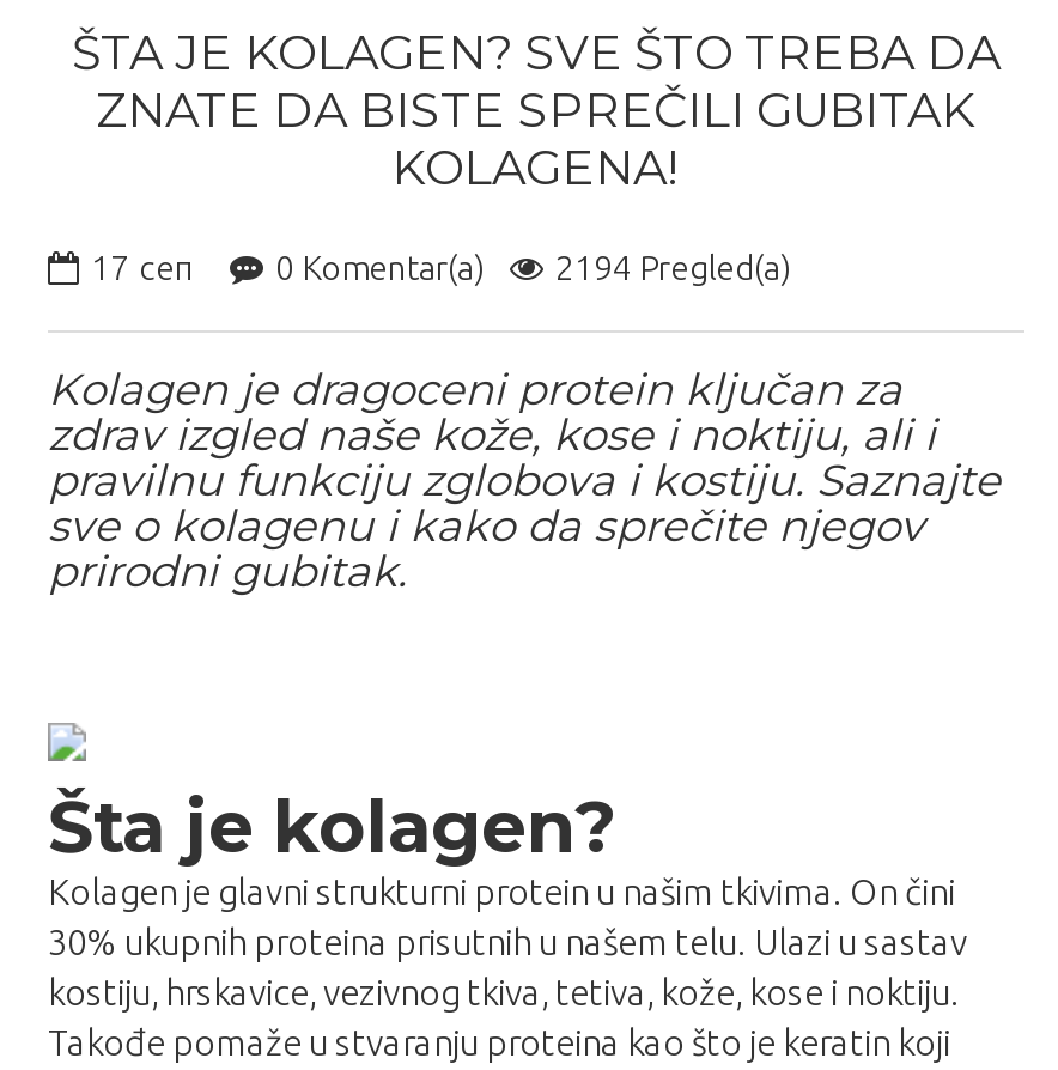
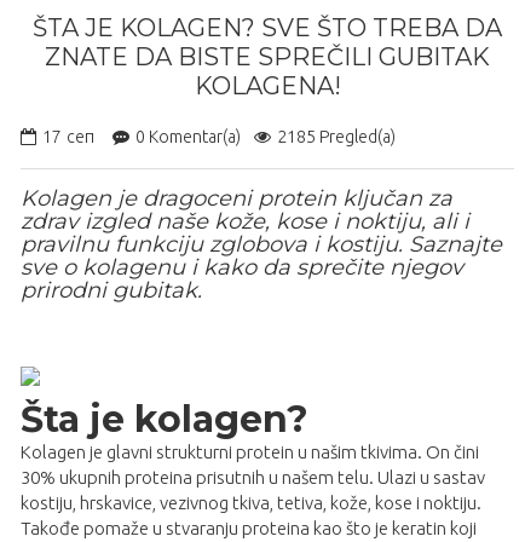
- 0 Komentar(a) 2194 Pregled(a)
+ 0 Komentar(a) 2185 Pregled(a)
